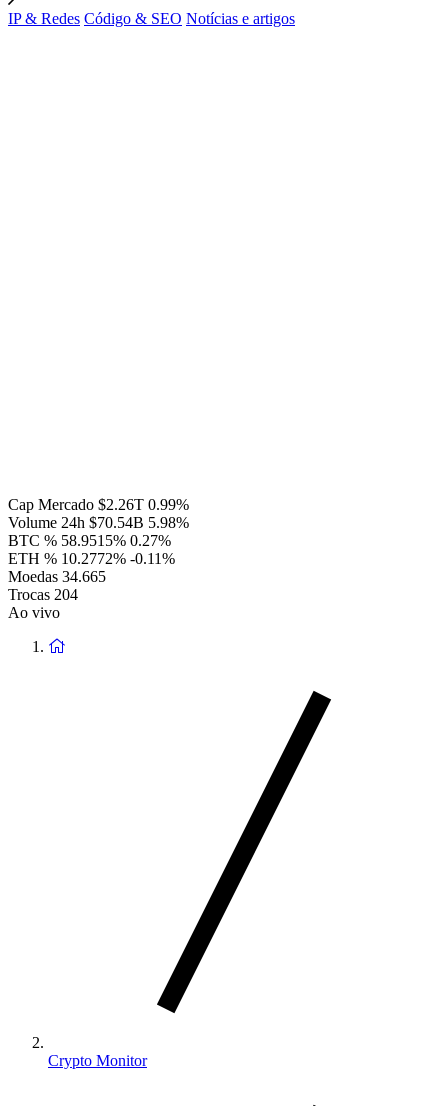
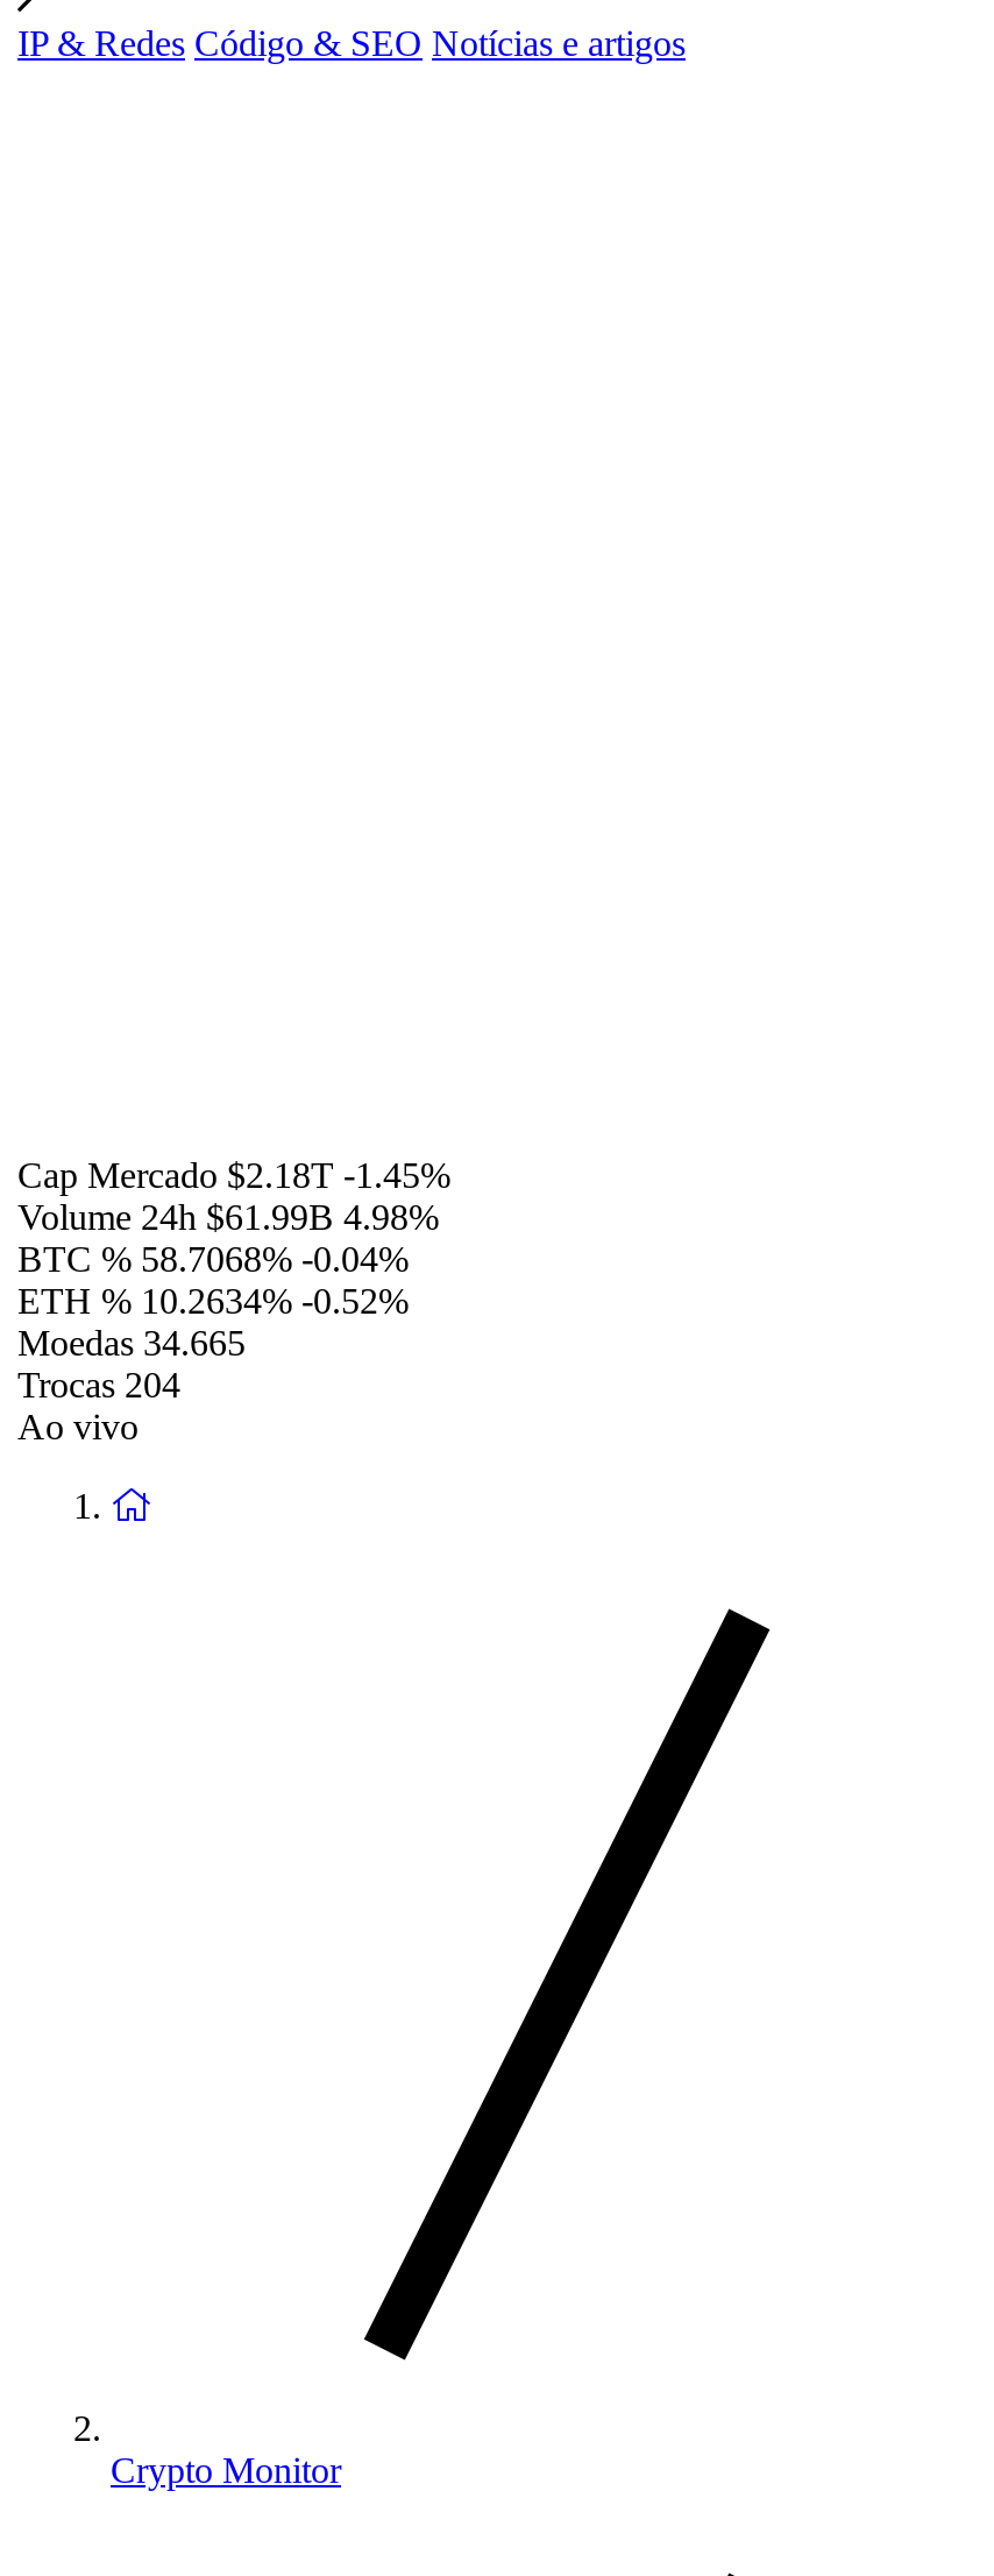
- Cap Mercado $2.26T 0.99%
+ Cap Mercado $2.18T -1.45%

- Volume 24h $70.54B 5.98%
+ Volume 24h $61.99B 4.98%

- BTC % 58.9515% 0.27%
+ BTC % 58.7068% -0.04%

- ETH % 10.2772% -0.11%
+ ETH % 10.2634% -0.52%
